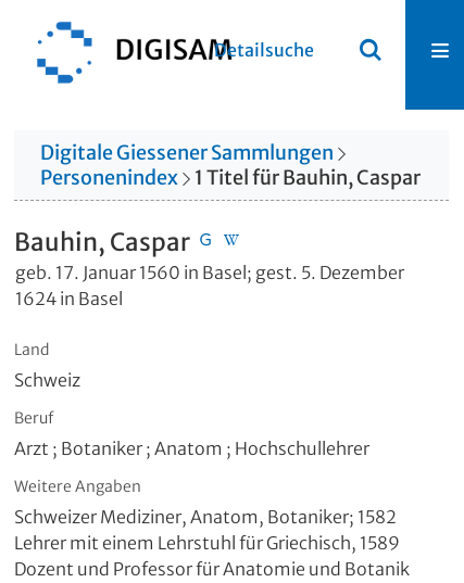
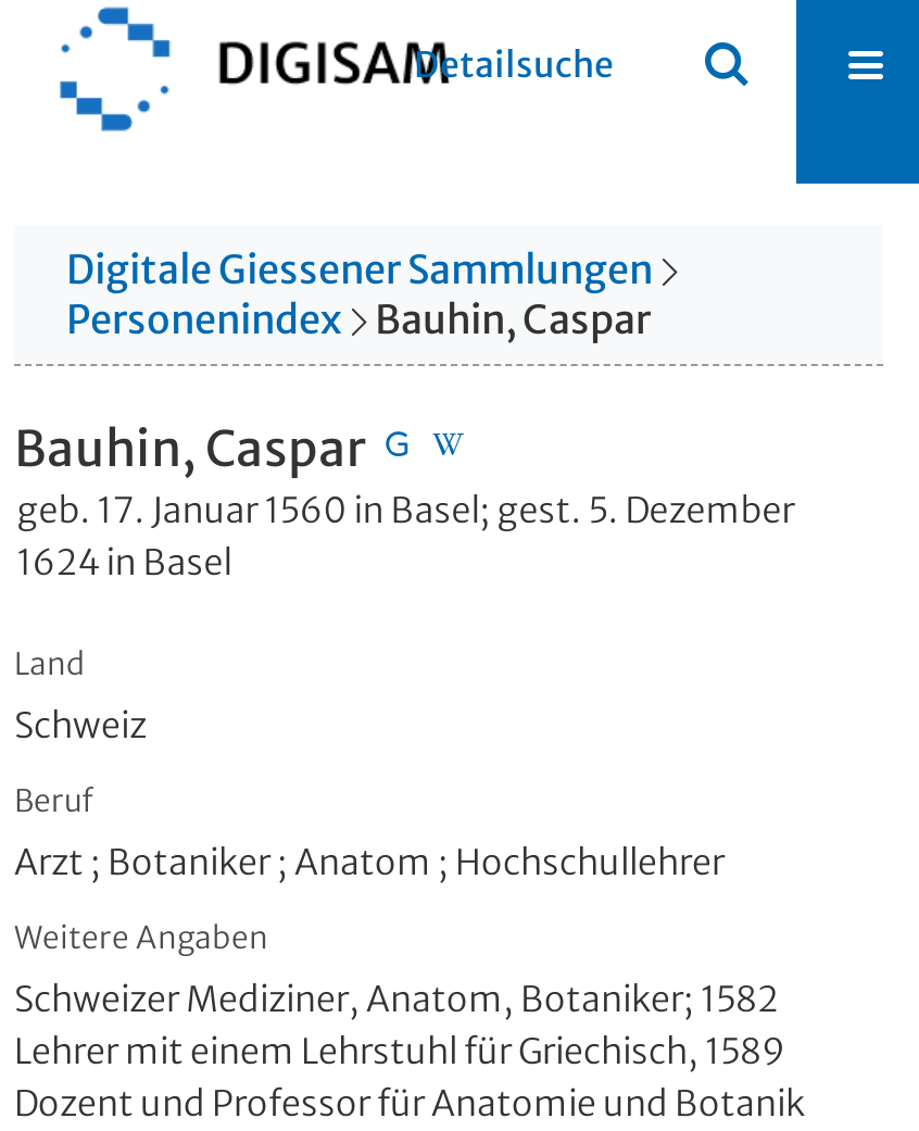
- 1 Titel für Bauhin, Caspar
+ Bauhin, Caspar
